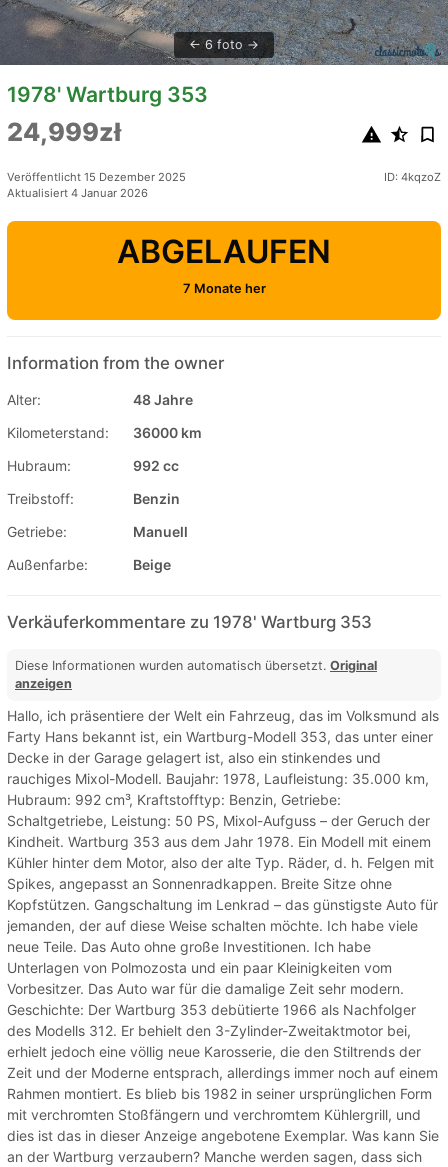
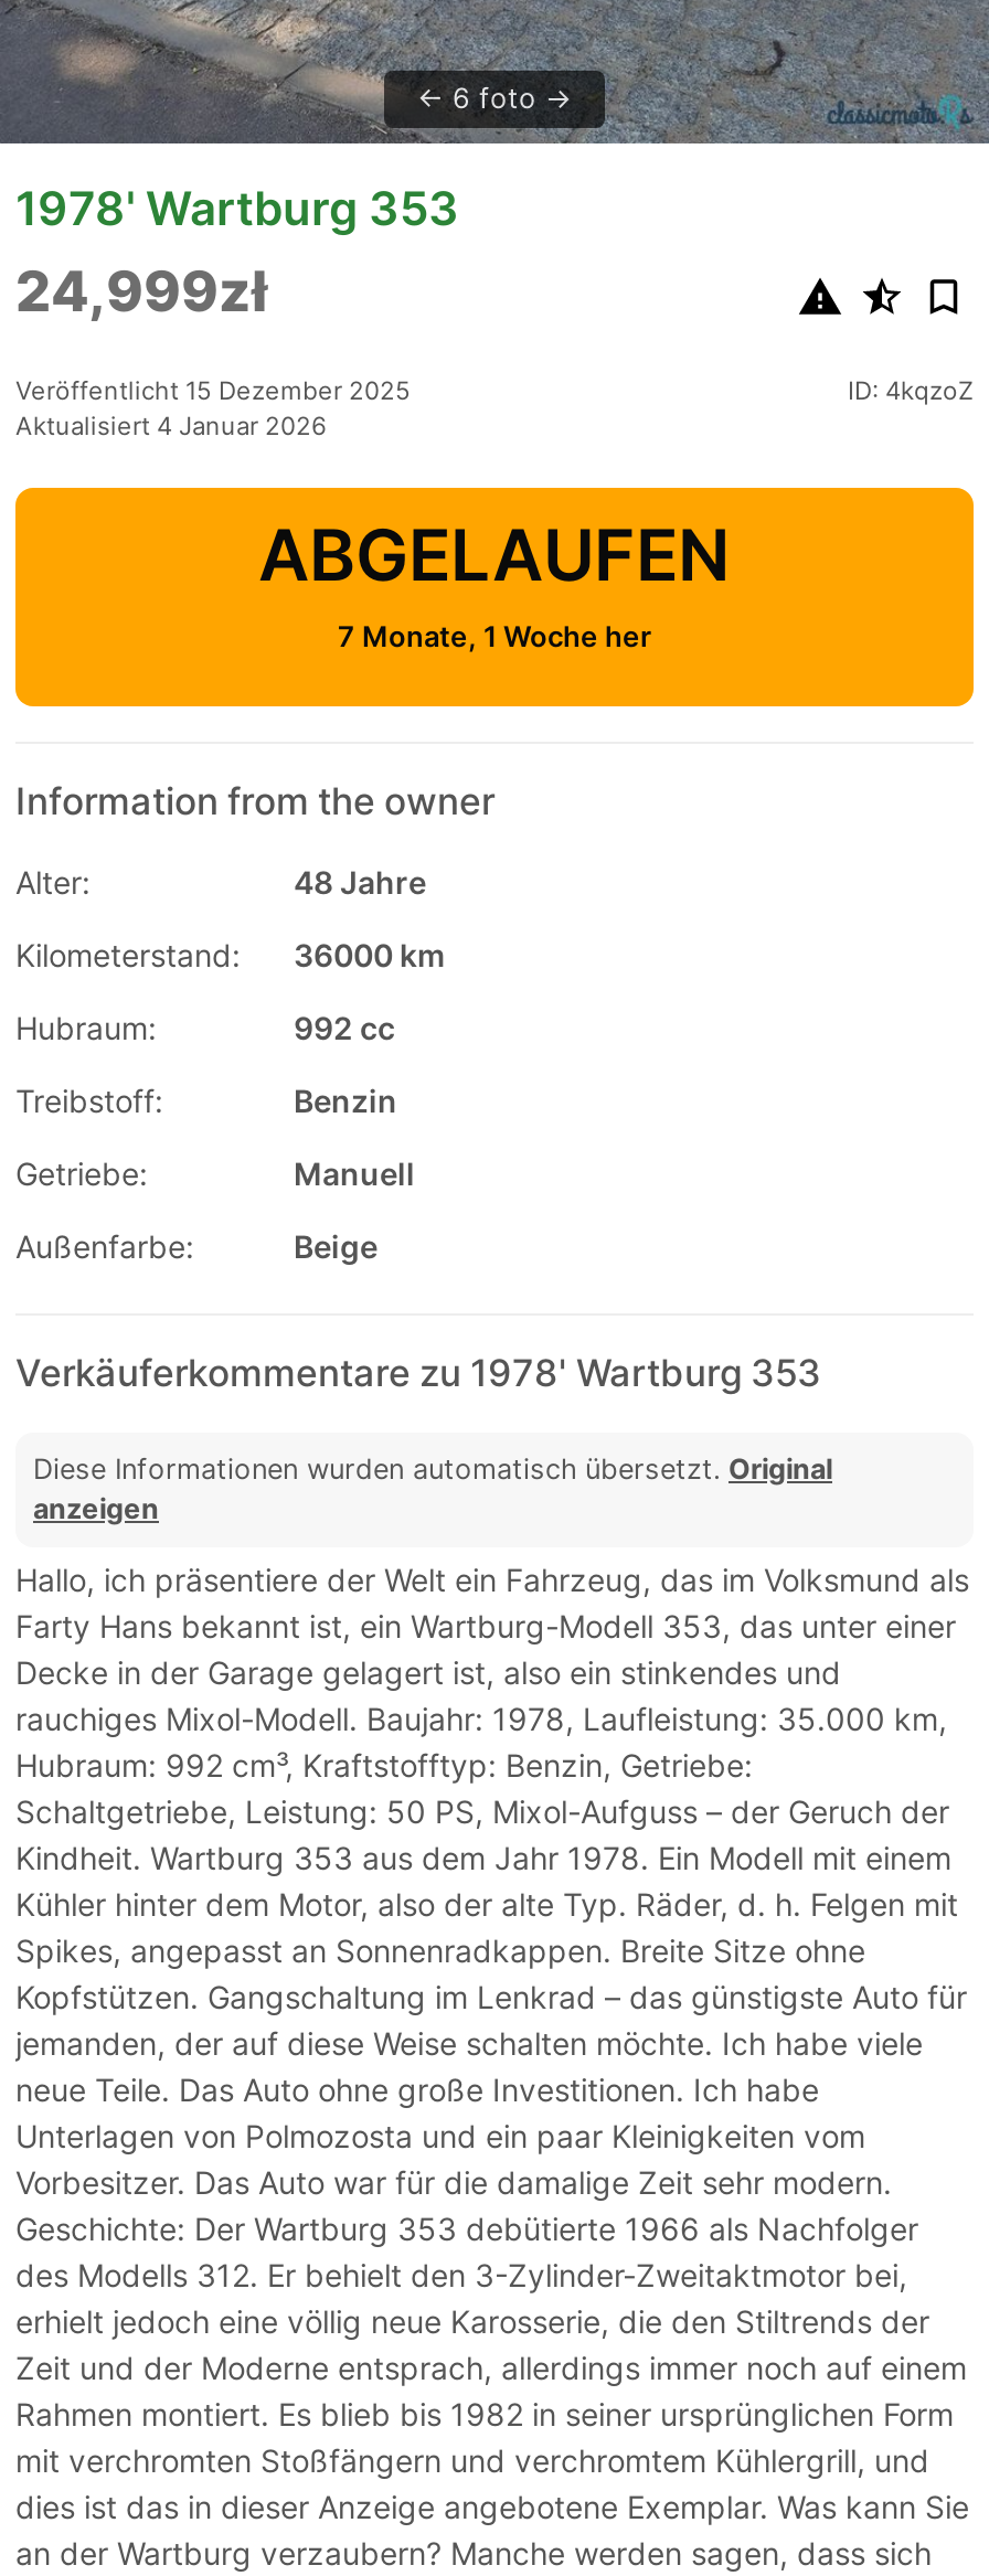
- 7 Monate her
+ 7 Monate, 1 Woche her
